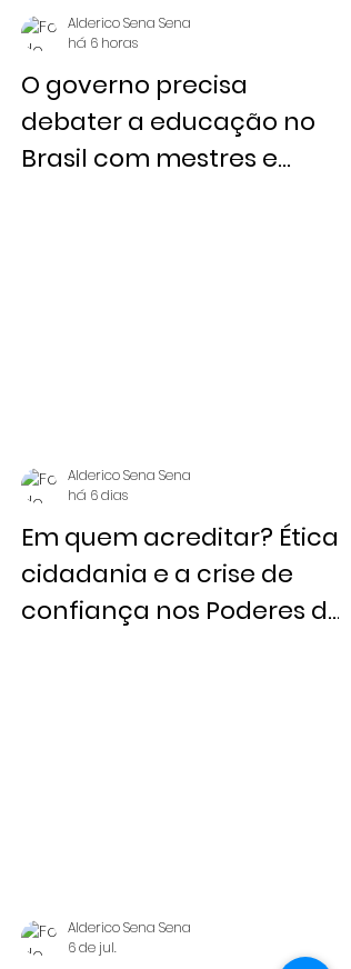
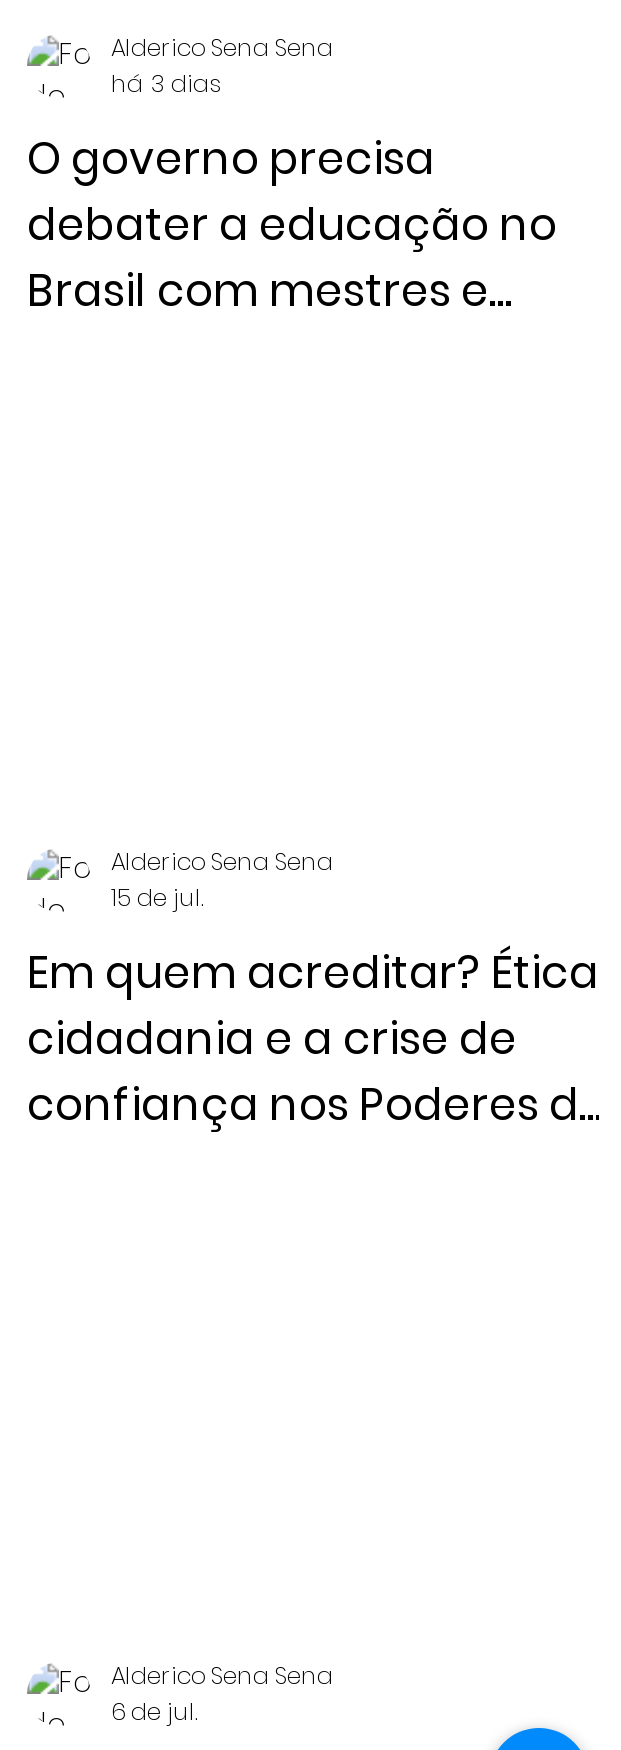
- há 6 horas
+ há 3 dias

- há 6 dias
+ 15 de jul.
